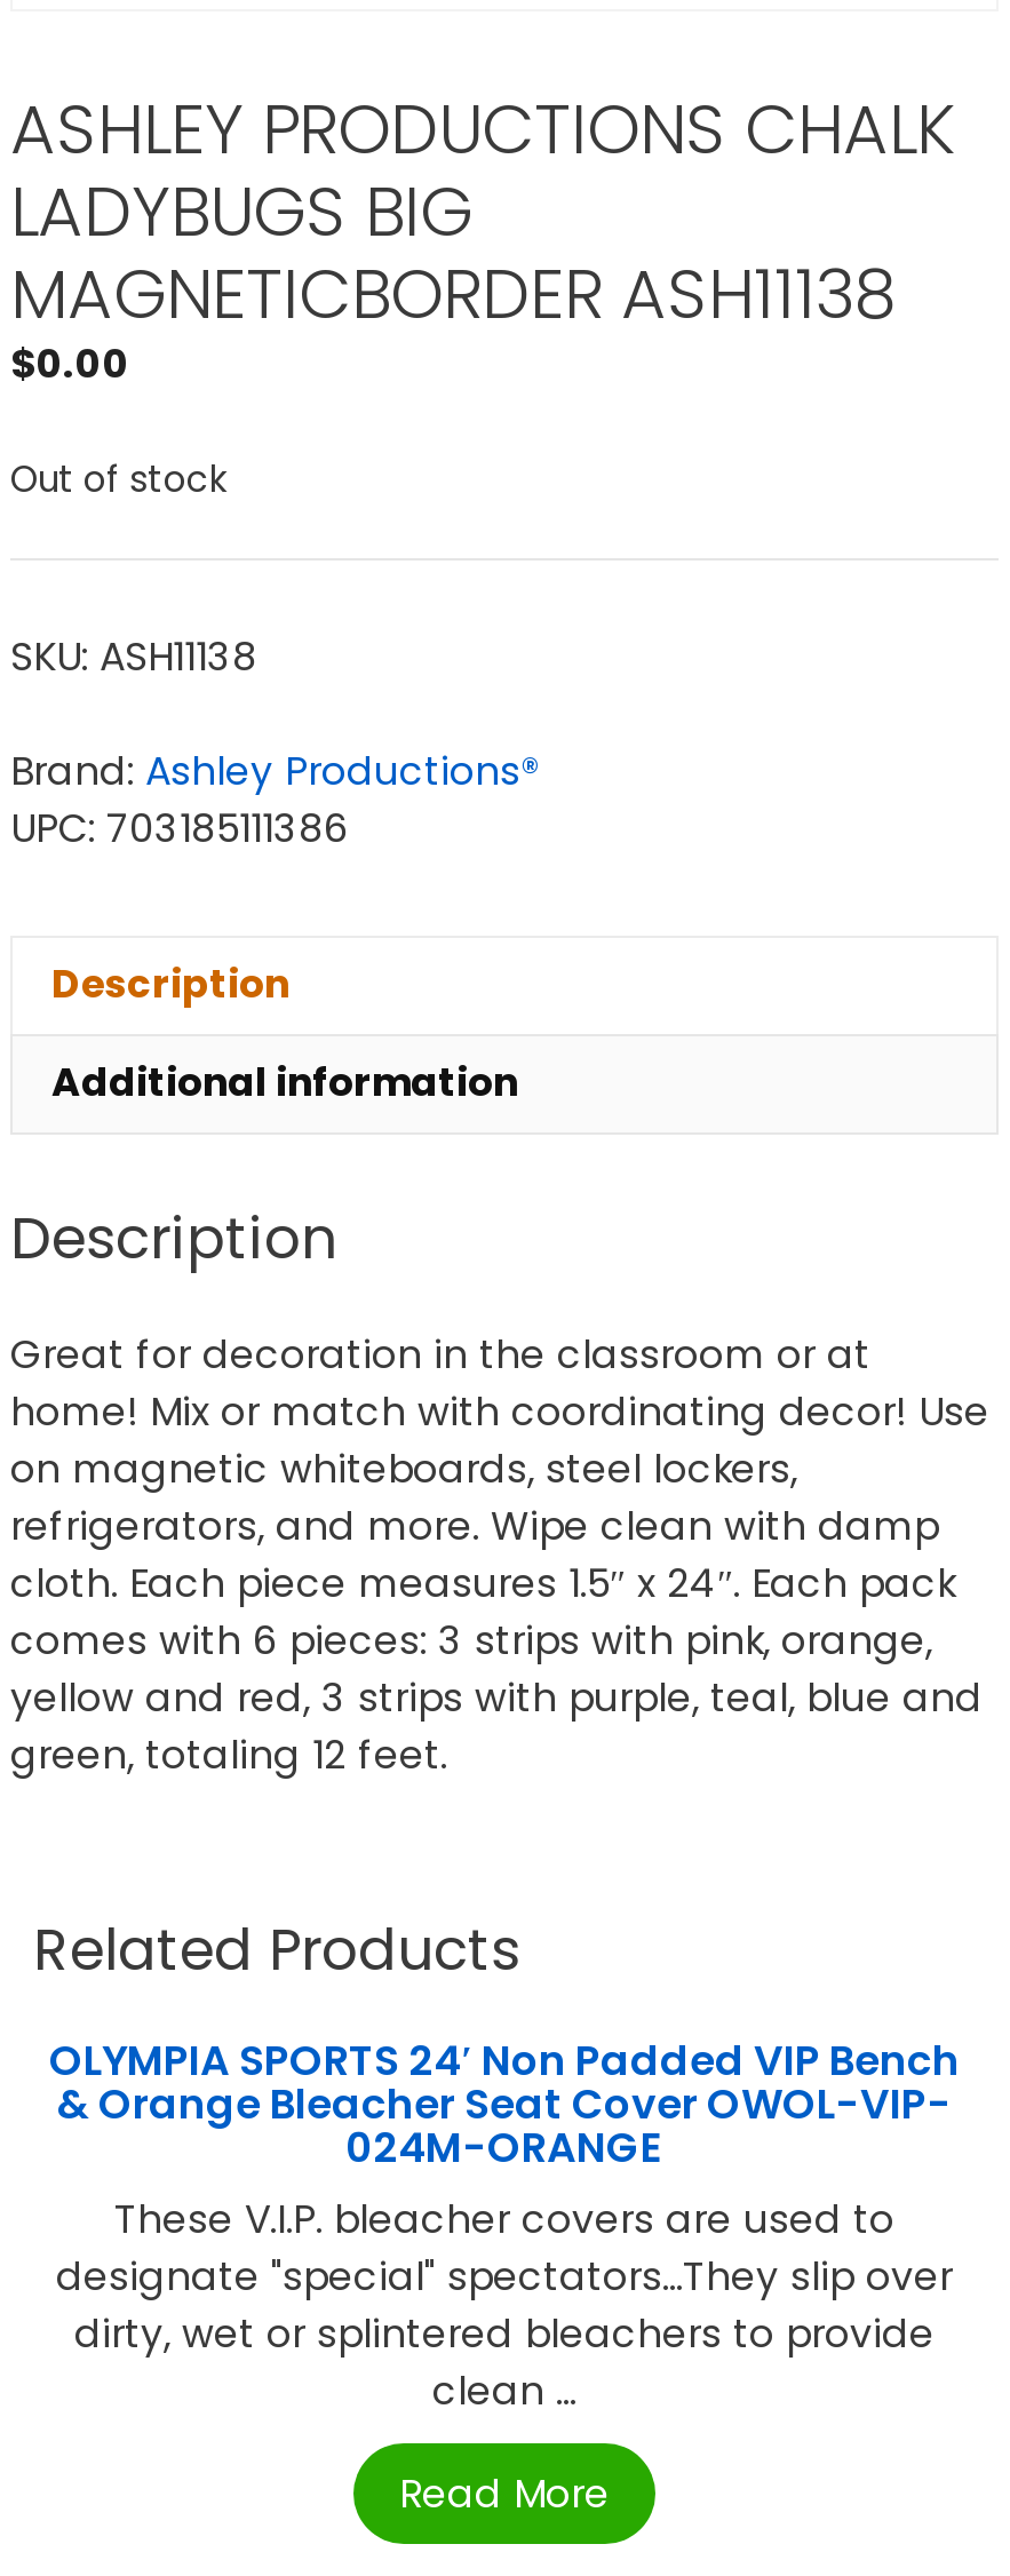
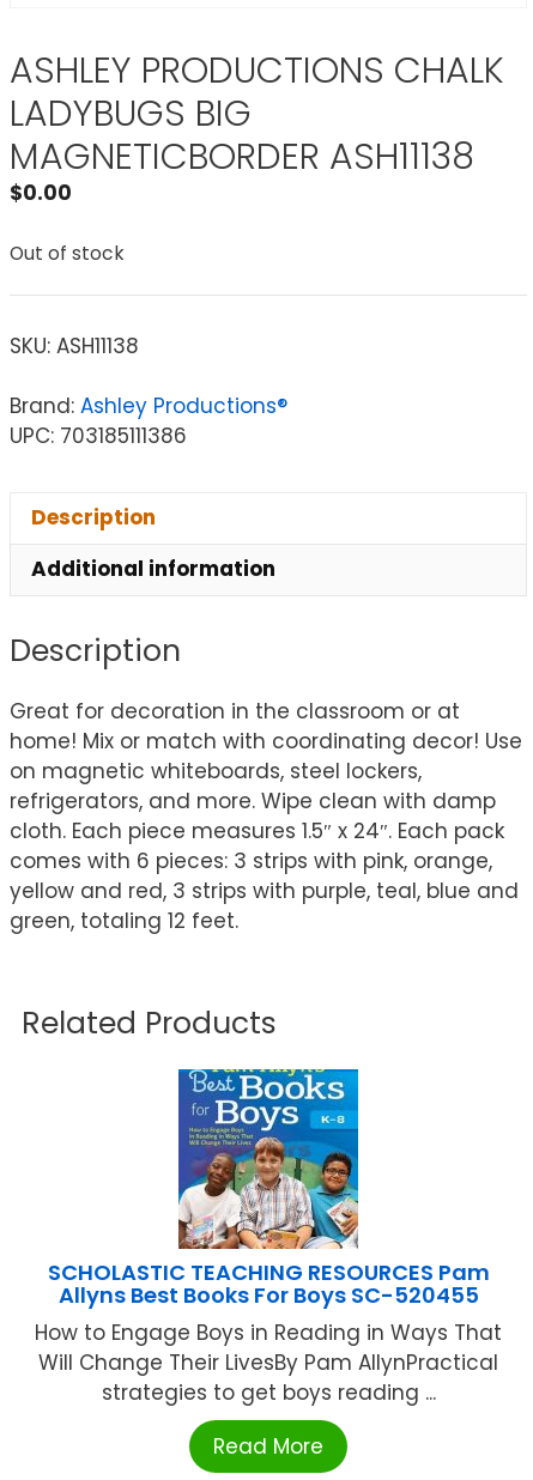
- OLYMPIA SPORTS 24′ Non Padded VIP Bench
- & Orange Bleacher Seat Cover OWOL-VIP-
- 024M-ORANGE
- These V.I.P. bleacher covers are used to
- designate "special" spectators...They slip over
- dirty, wet or splintered bleachers to provide
- clean ...
+ SCHOLASTIC TEACHING RESOURCES Pam
+ Allyns Best Books For Boys SC-520455
+ How to Engage Boys in Reading in Ways That
+ Will Change Their LivesBy Pam AllynPractical
+ strategies to get boys reading ...
